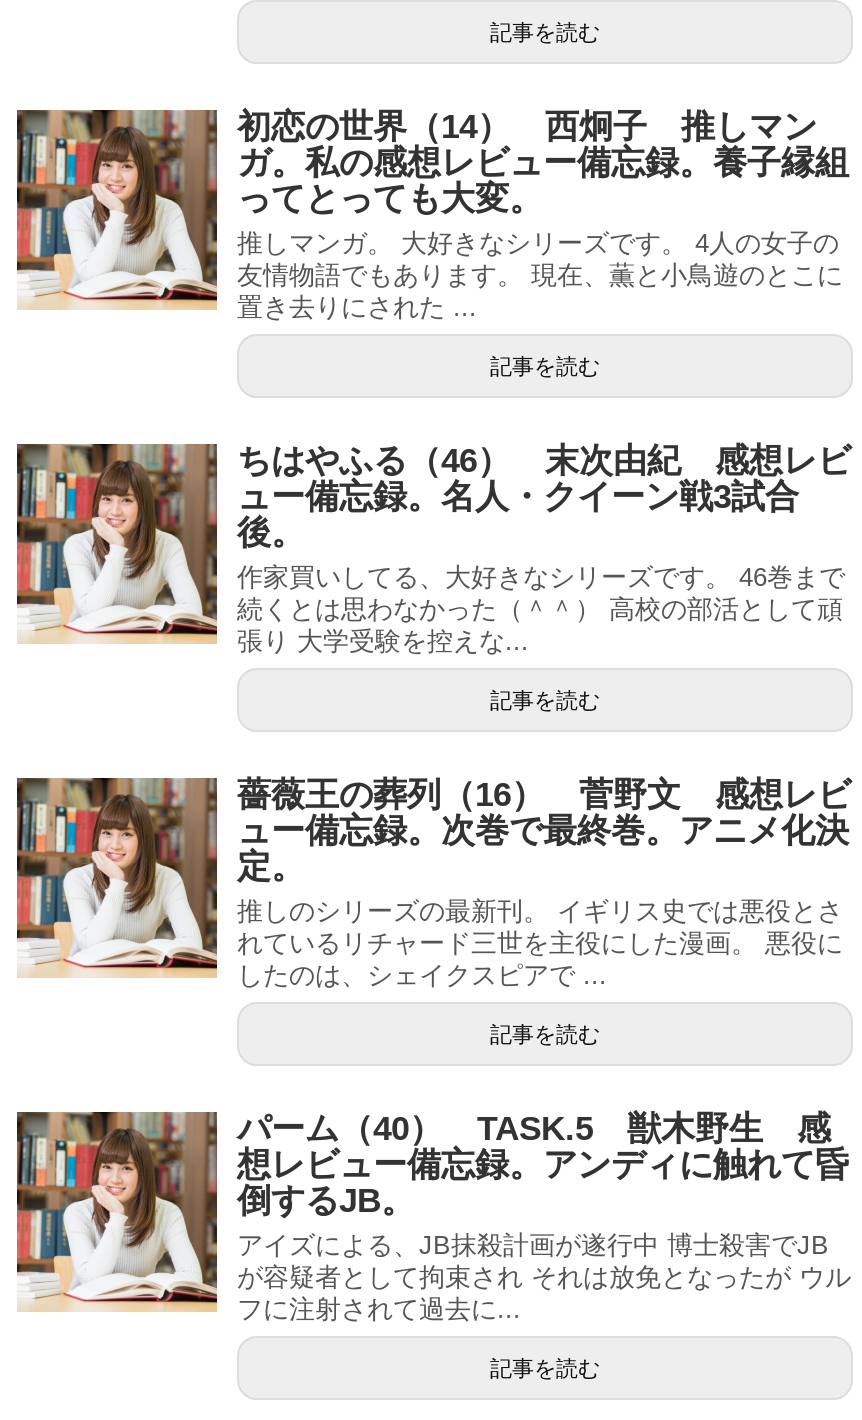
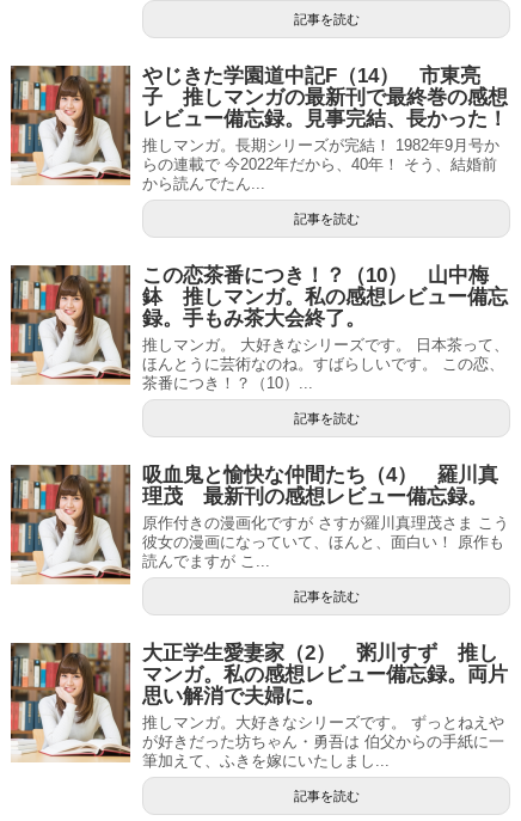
- 初恋の世界（14） 西炯子 推しマン
- ガ。私の感想レビュー備忘録。養子縁組
- ってとっても大変。
- 推しマンガ。 大好きなシリーズです。 4人の女子の
- 友情物語でもあります。 現在、薫と小鳥遊のとこに
- 置き去りにされた ...
+ やじきた学園道中記F（14） 市東亮
+ 子 推しマンガの最新刊で最終巻の感想
+ レビュー備忘録。見事完結、長かった！
+ 推しマンガ。長期シリーズが完結！ 1982年9月号か
+ らの連載で 今2022年だから、40年！ そう、結婚前
+ から読んでたん...

- ちはやふる（46） 末次由紀 感想レビ
- ュー備忘録。名人・クイーン戦3試合
- 後。
- 作家買いしてる、大好きなシリーズです。 46巻まで
- 続くとは思わなかった（＾＾） 高校の部活として頑
- 張り 大学受験を控えな...
+ この恋茶番につき！？（10） 山中梅
+ 鉢 推しマンガ。私の感想レビュー備忘
+ 録。手もみ茶大会終了。
+ 推しマンガ。 大好きなシリーズです。 日本茶って、
+ ほんとうに芸術なのね。すばらしいです。 この恋、
+ 茶番につき！？（10）...

- 薔薇王の葬列（16） 菅野文 感想レビ
- ュー備忘録。次巻で最終巻。アニメ化決
- 定。
- 推しのシリーズの最新刊。 イギリス史では悪役とさ
- れているリチャード三世を主役にした漫画。 悪役に
- したのは、シェイクスピアで ...
+ 吸血鬼と愉快な仲間たち（4） 羅川真
+ 理茂 最新刊の感想レビュー備忘録。
+ 原作付きの漫画化ですが さすが羅川真理茂さま こう
+ 彼女の漫画になっていて、ほんと、面白い！ 原作も
+ 読んでますが こ...

- パーム（40） TASK.5 獣木野生 感
- 想レビュー備忘録。アンディに触れて昏
- 倒するJB。
- アイズによる、JB抹殺計画が遂行中 博士殺害でJB
- が容疑者として拘束され それは放免となったが ウル
- フに注射されて過去に...
+ 大正学生愛妻家（2） 粥川すず 推し
+ マンガ。私の感想レビュー備忘録。両片
+ 思い解消で夫婦に。
+ 推しマンガ。大好きなシリーズです。 ずっとねえや
+ が好きだった坊ちゃん・勇吾は 伯父からの手紙に一
+ 筆加えて、ふきを嫁にいたしまし...
